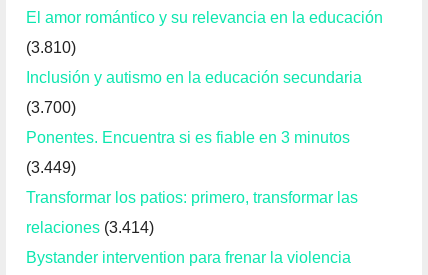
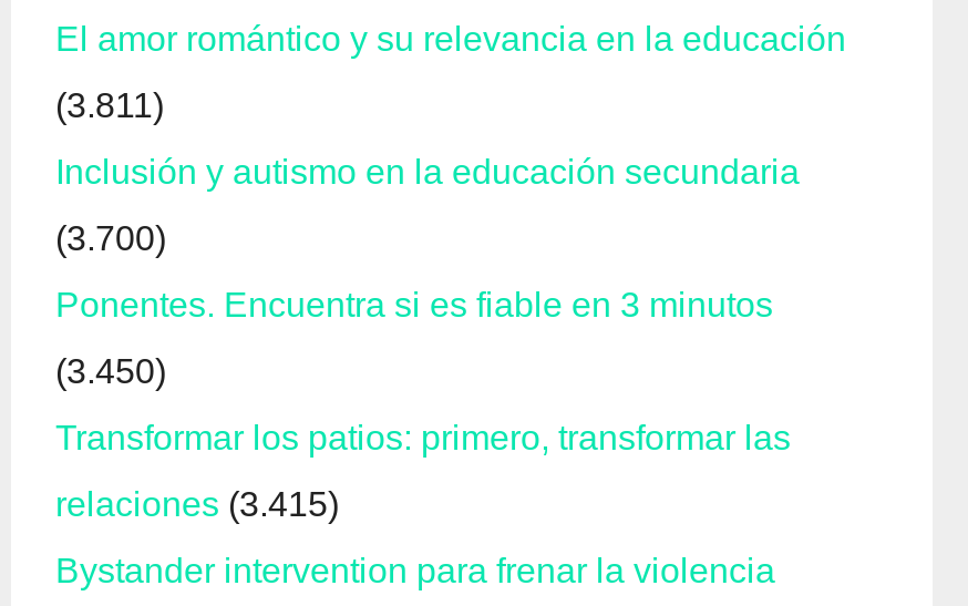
- (3.810)
+ (3.811)

- (3.449)
+ (3.450)

- relaciones (3.414)
+ relaciones (3.415)
